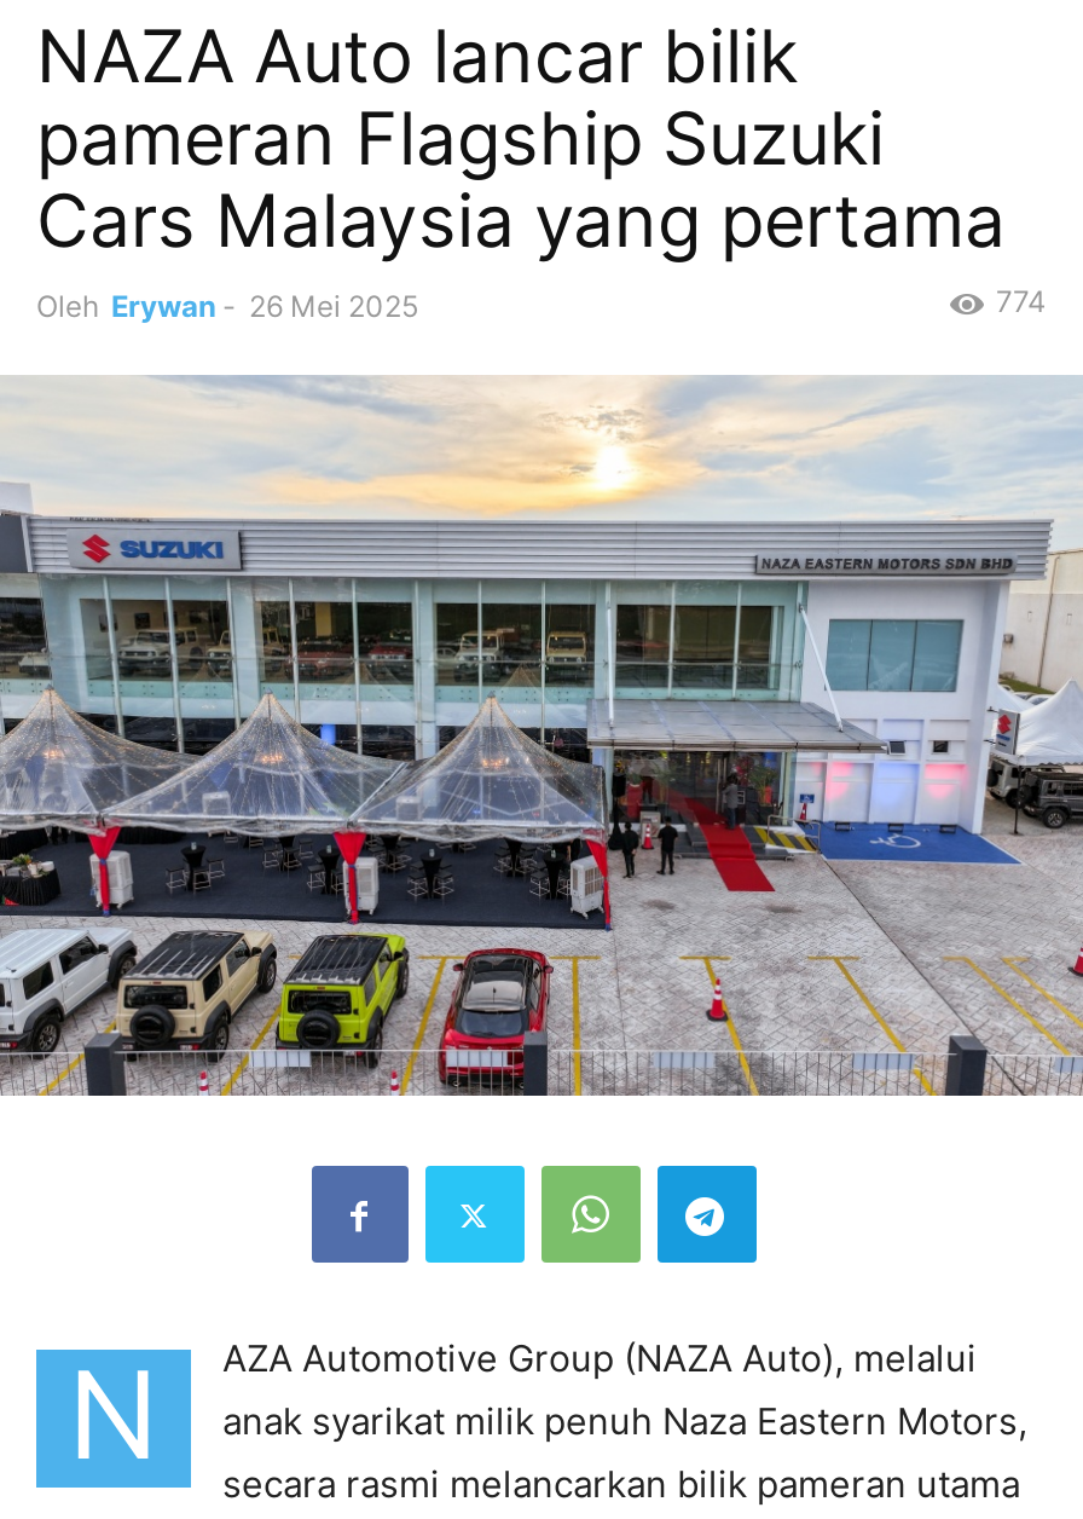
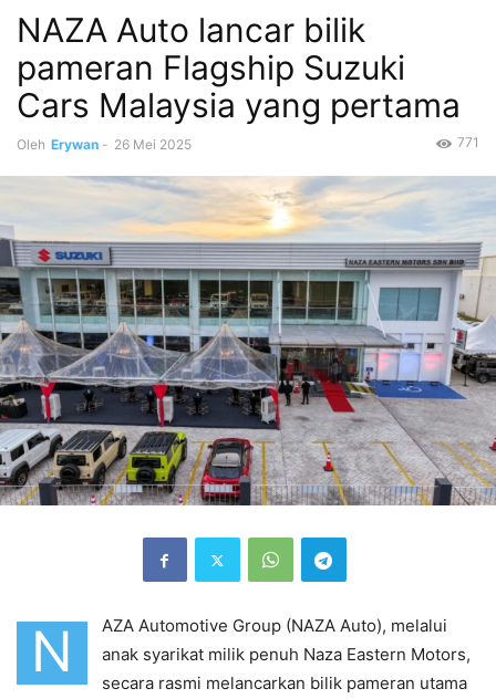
- 774
+ 771
